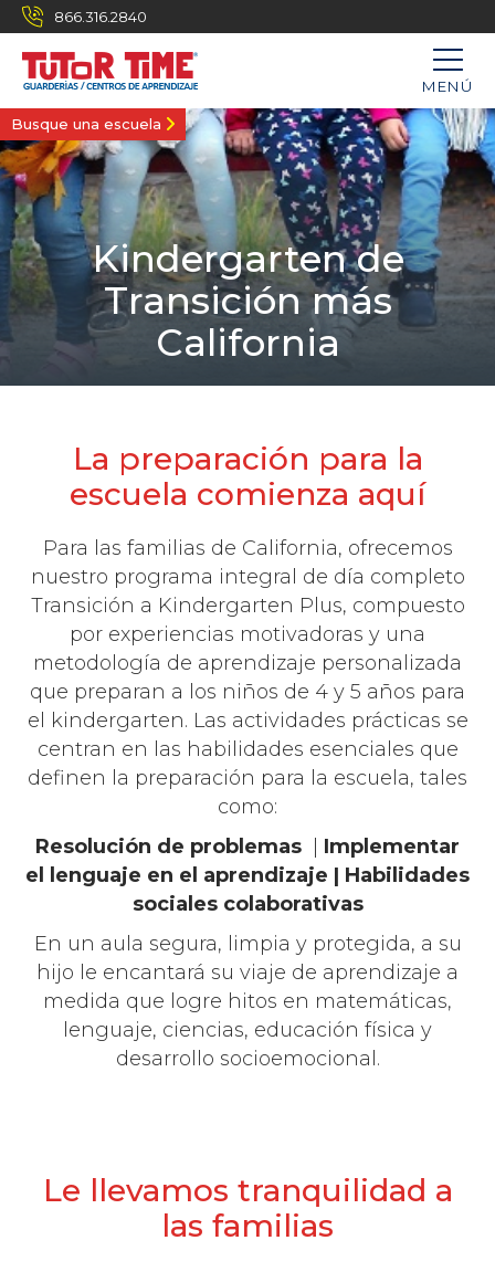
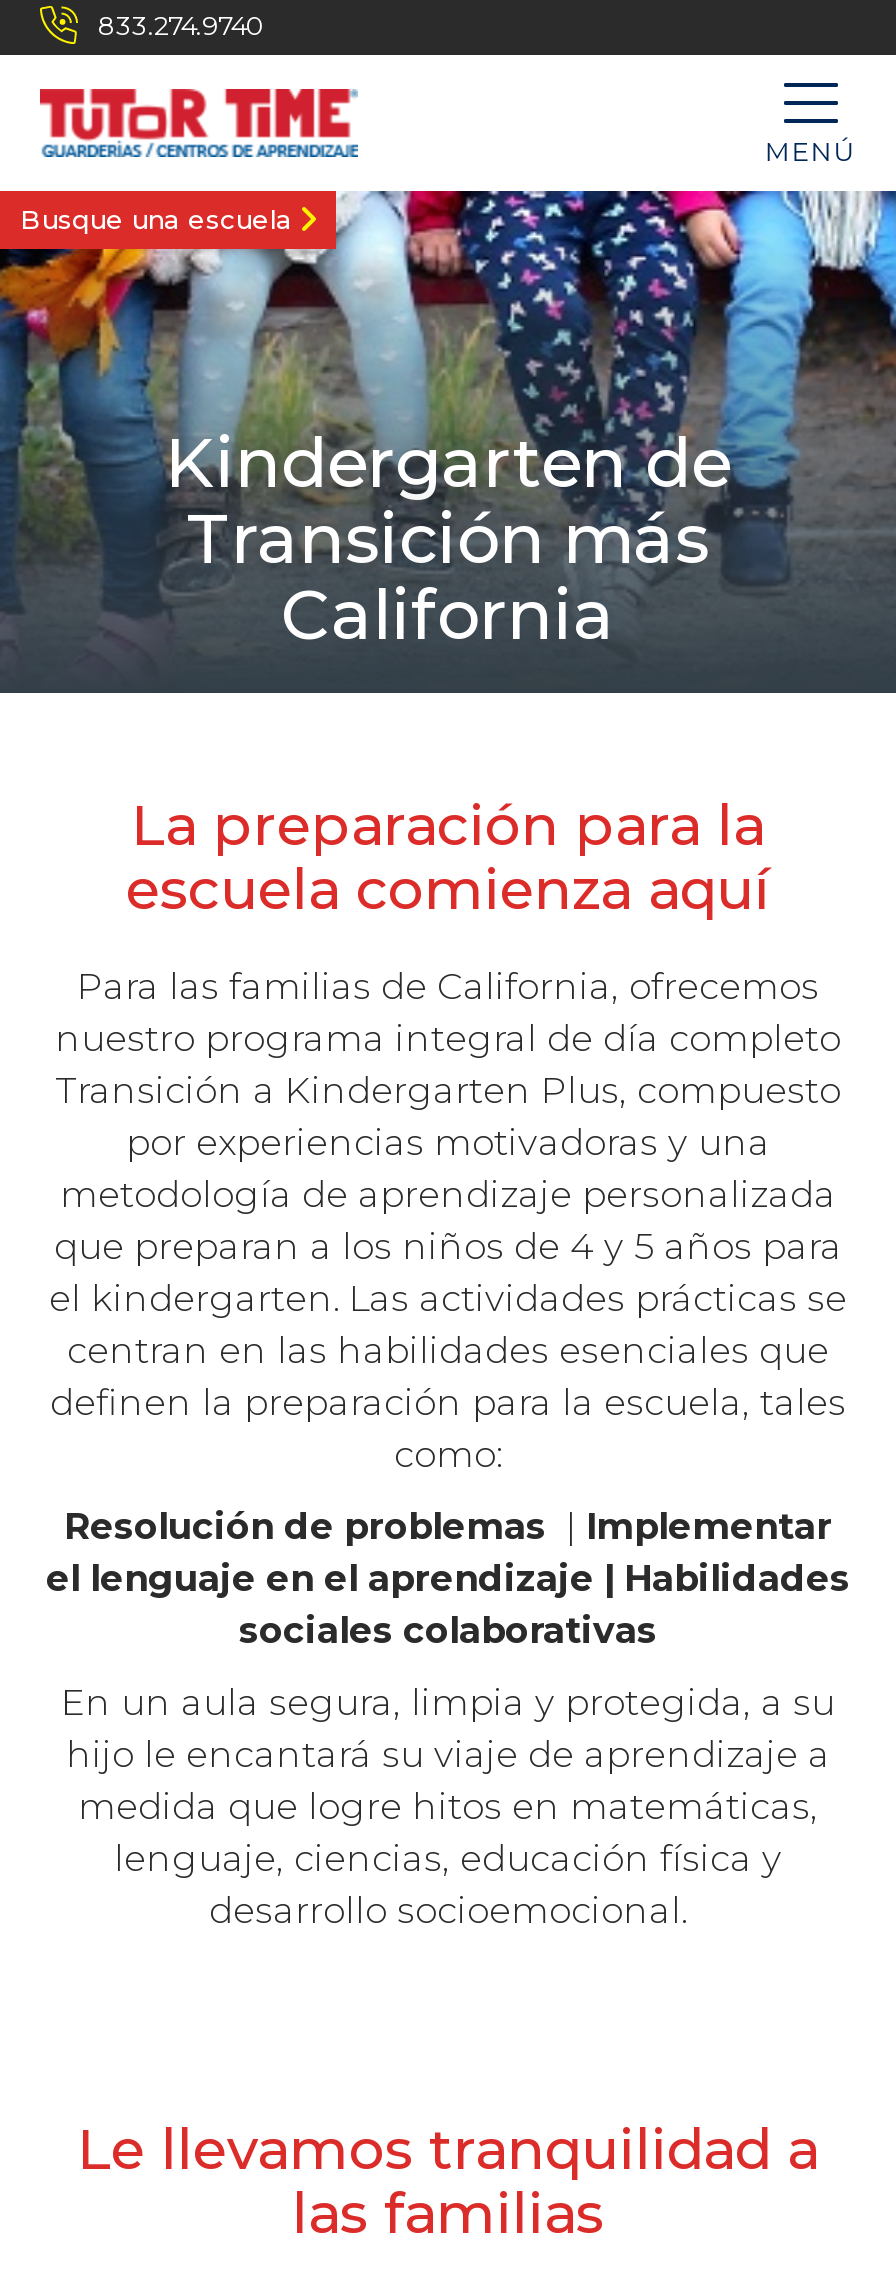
- 866.316.2840
+ 833.274.9740
